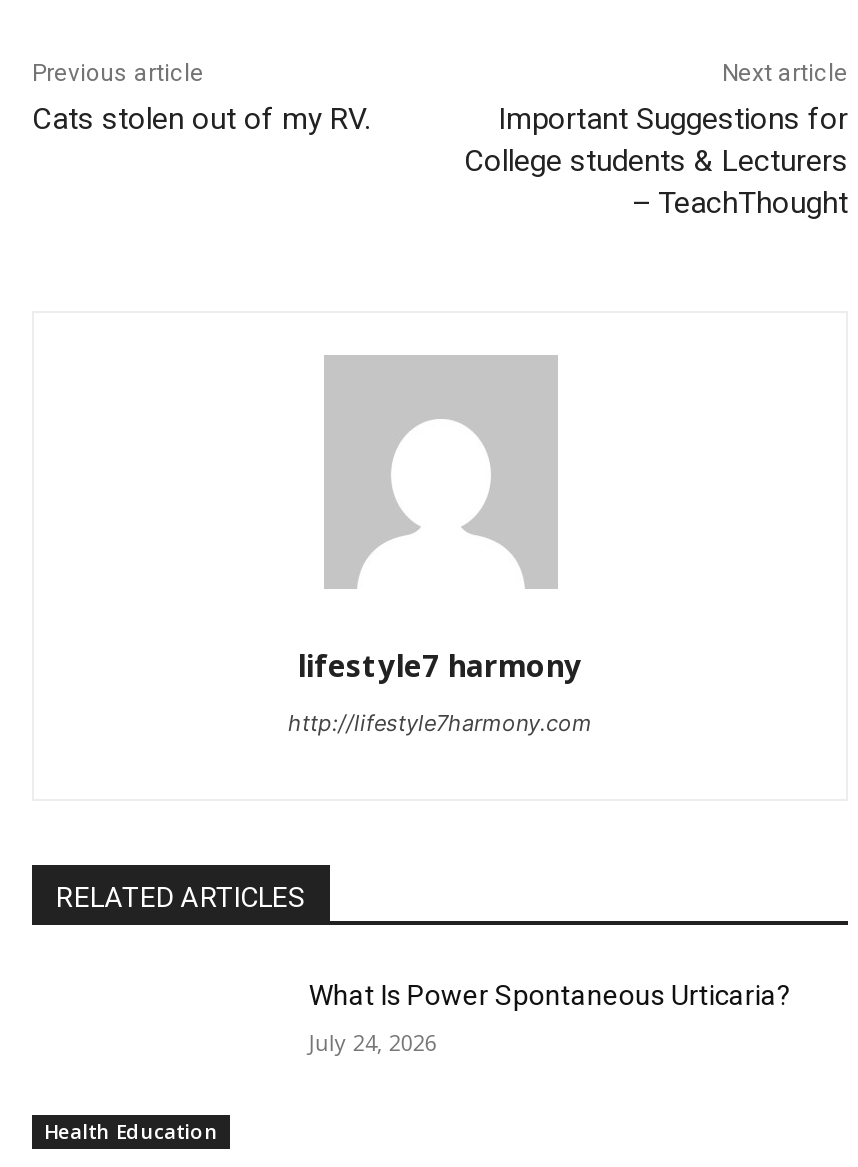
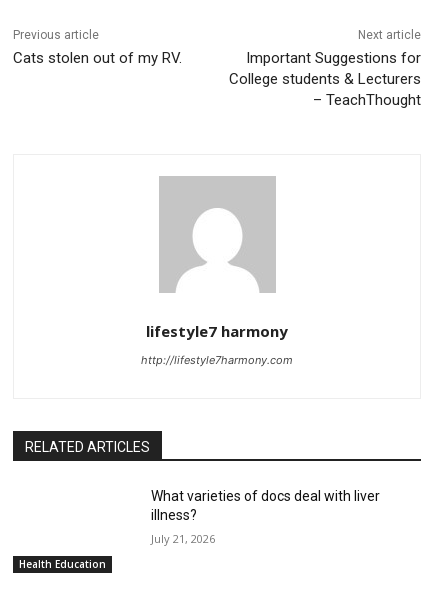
- What Is Power Spontaneous Urticaria?
+ What varieties of docs deal with liver
+ illness?

- July 24, 2026
+ July 21, 2026
